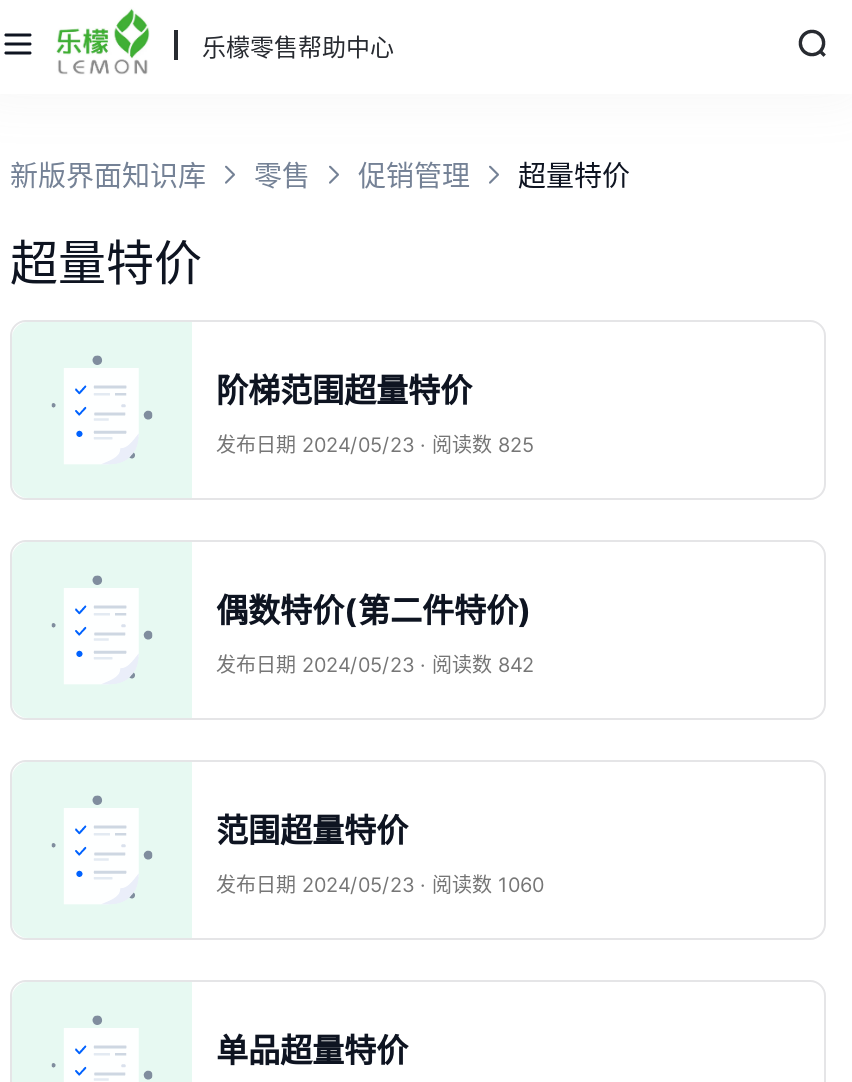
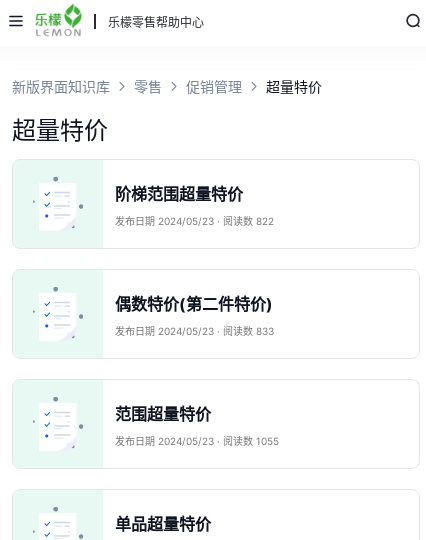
- 发布日期 2024/05/23 · 阅读数 825
+ 发布日期 2024/05/23 · 阅读数 822

- 发布日期 2024/05/23 · 阅读数 842
+ 发布日期 2024/05/23 · 阅读数 833

- 发布日期 2024/05/23 · 阅读数 1060
+ 发布日期 2024/05/23 · 阅读数 1055
